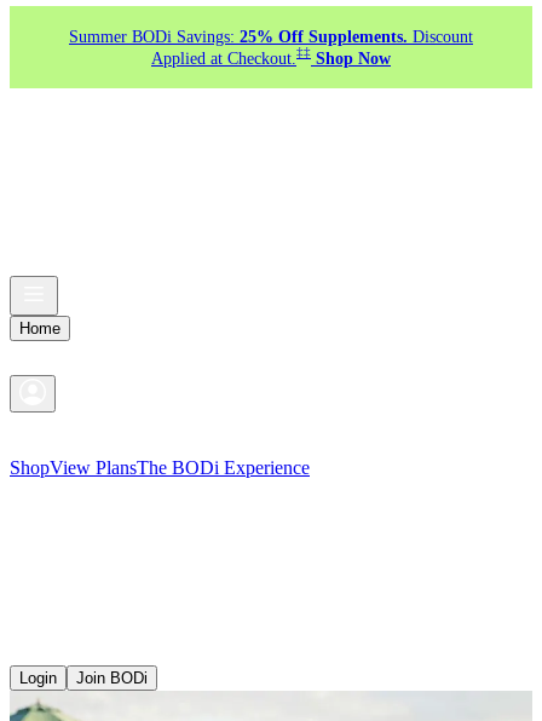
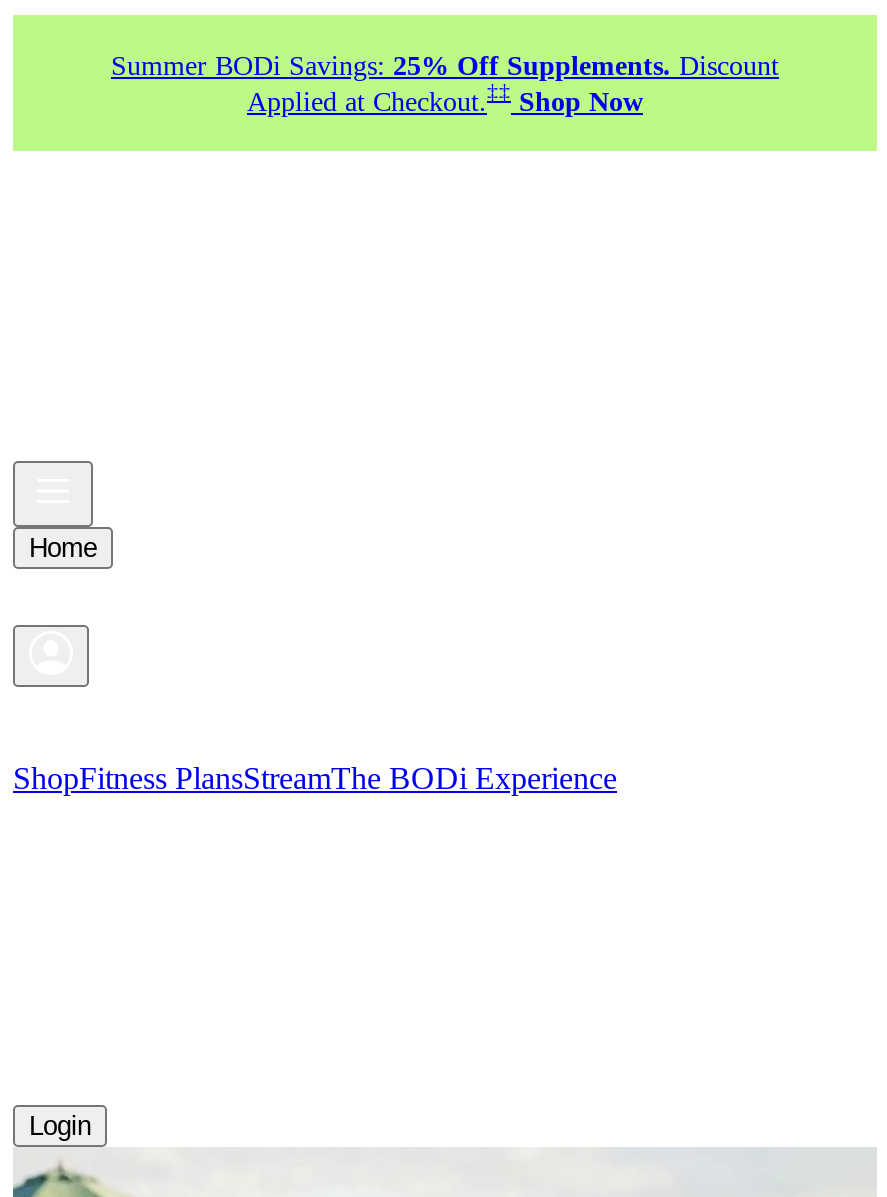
- ShopView PlansThe BODi Experience
+ ShopFitness PlansStreamThe BODi Experience

- Join BODi
